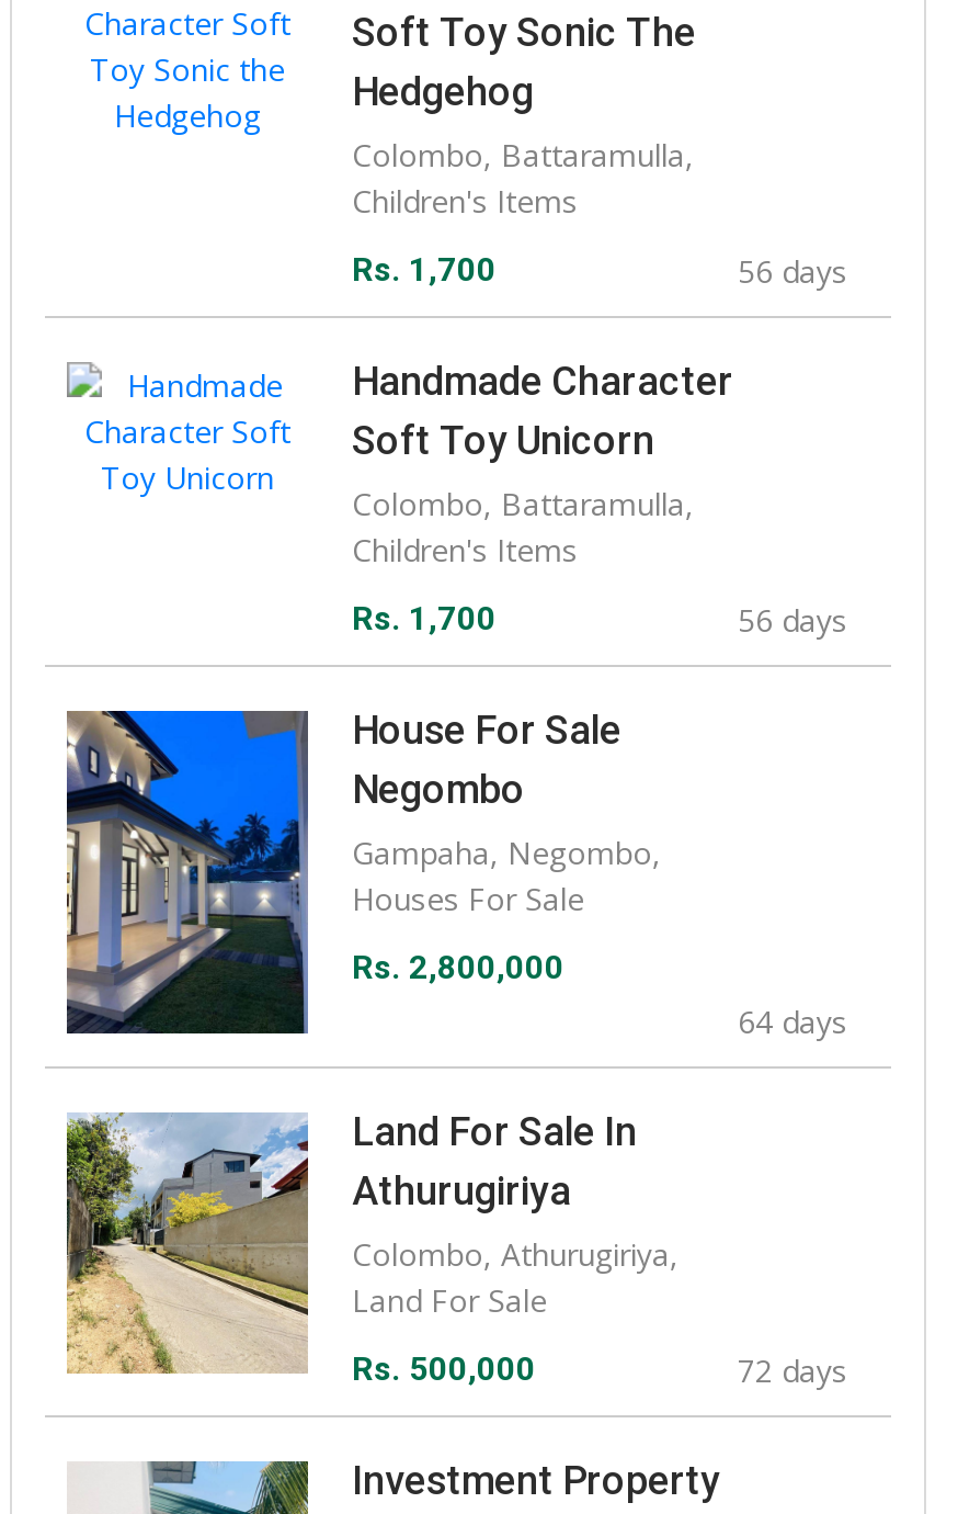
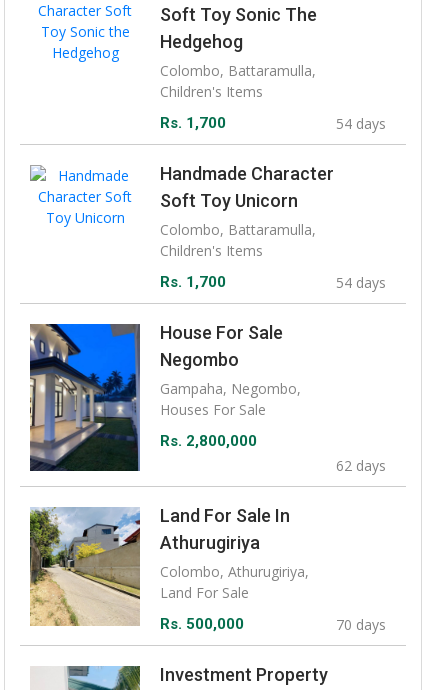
- 56 days
+ 54 days

- 56 days
+ 54 days

- 64 days
+ 62 days

- 72 days
+ 70 days
